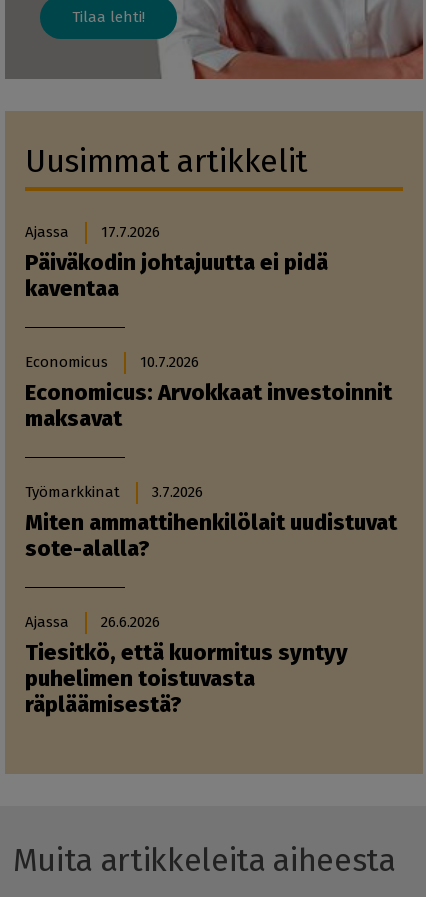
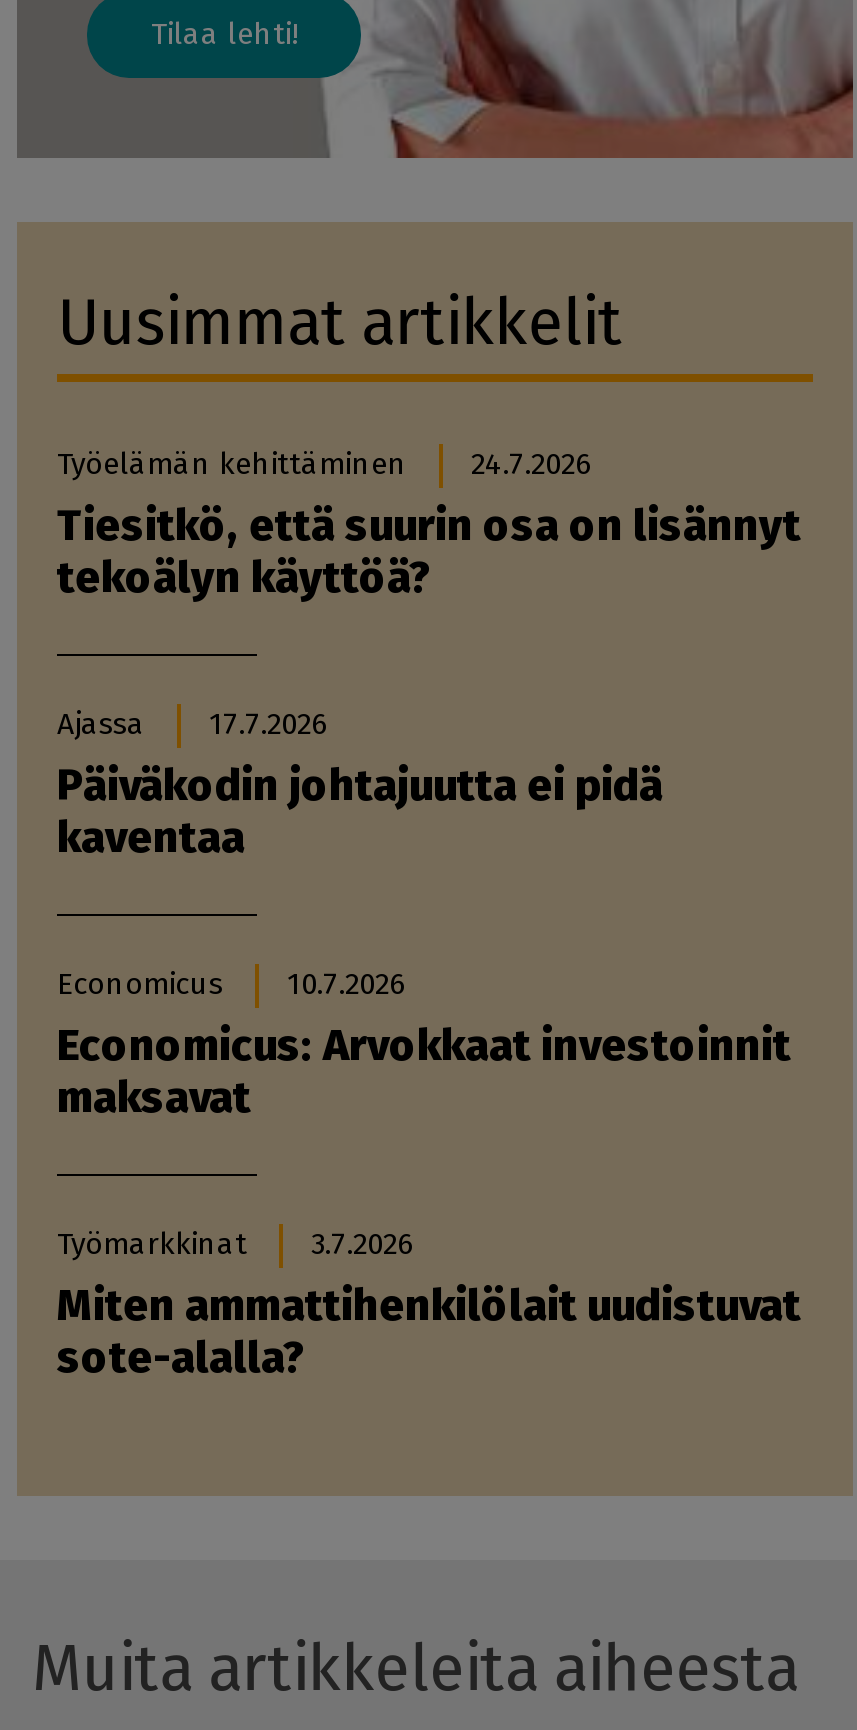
+ Työelämän kehittäminen
+ 24.7.2026
+ Tiesitkö, että suurin osa on lisännyt
+ tekoälyn käyttöä?

moved down: Ajassa | 17.7.2026 | Päiväkodin johtajuutta ei pidä | ... | Miten ammattihenkilölait uudistuvat | sote-alalla?

- Ajassa
- 26.6.2026
- Tiesitkö, että kuormitus syntyy
- puhelimen toistuvasta
- räpläämisestä?
